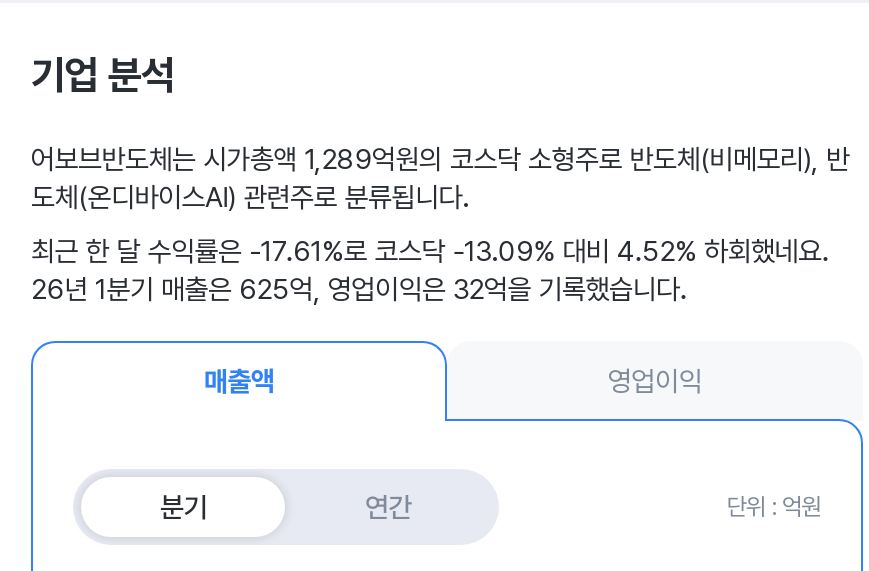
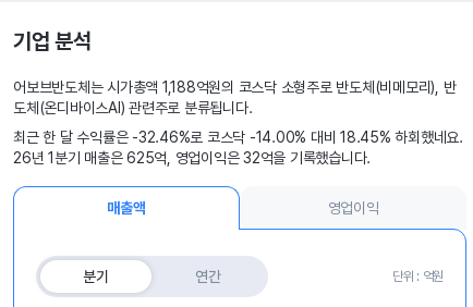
- 어보브반도체는 시가총액 1,289억원의 코스닥 소형주로 반도체(비메모리), 반
+ 어보브반도체는 시가총액 1,188억원의 코스닥 소형주로 반도체(비메모리), 반

- 최근 한 달 수익률은 -17.61%로 코스닥 -13.09% 대비 4.52% 하회했네요.
+ 최근 한 달 수익률은 -32.46%로 코스닥 -14.00% 대비 18.45% 하회했네요.
